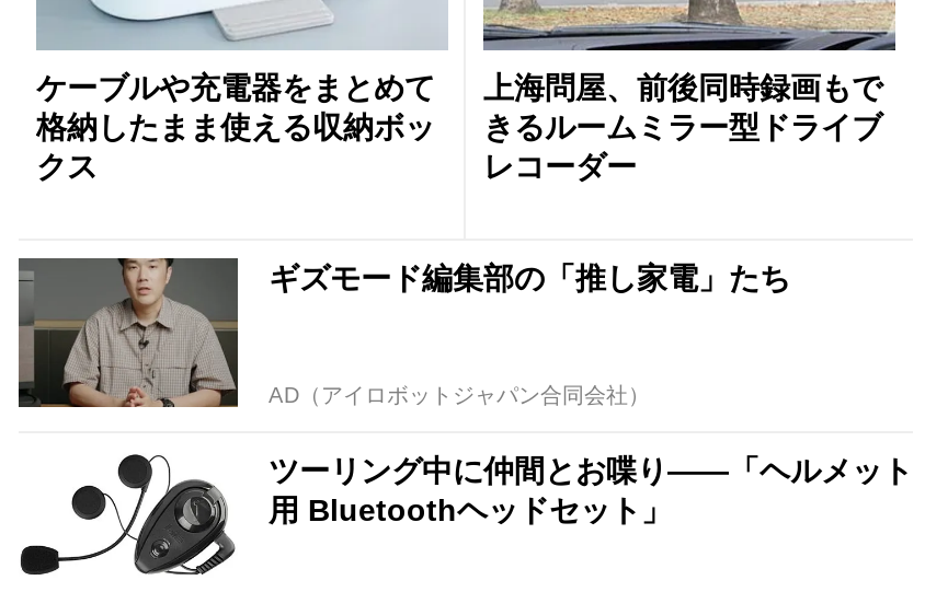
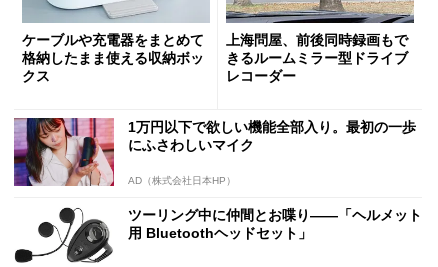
- [image]
- ギズモード編集部の「推し家電」たち
+ [image]
+ 1万円以下で欲しい機能全部入り。最初の一歩
+ にふさわしいマイク

- AD（アイロボットジャパン合同会社）
+ AD（株式会社日本HP）
